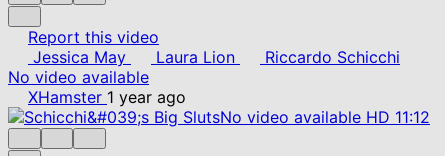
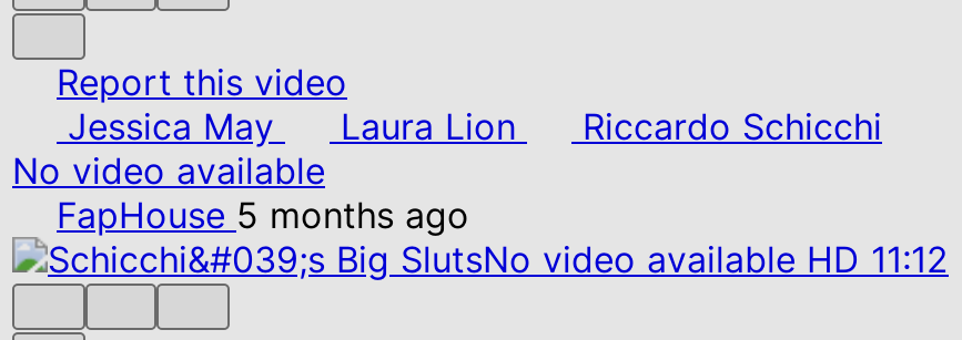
- XHamster 1 year ago
+ FapHouse 5 months ago
